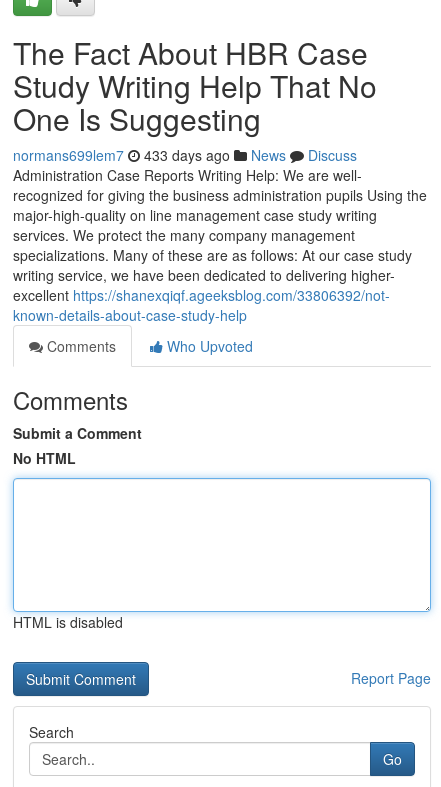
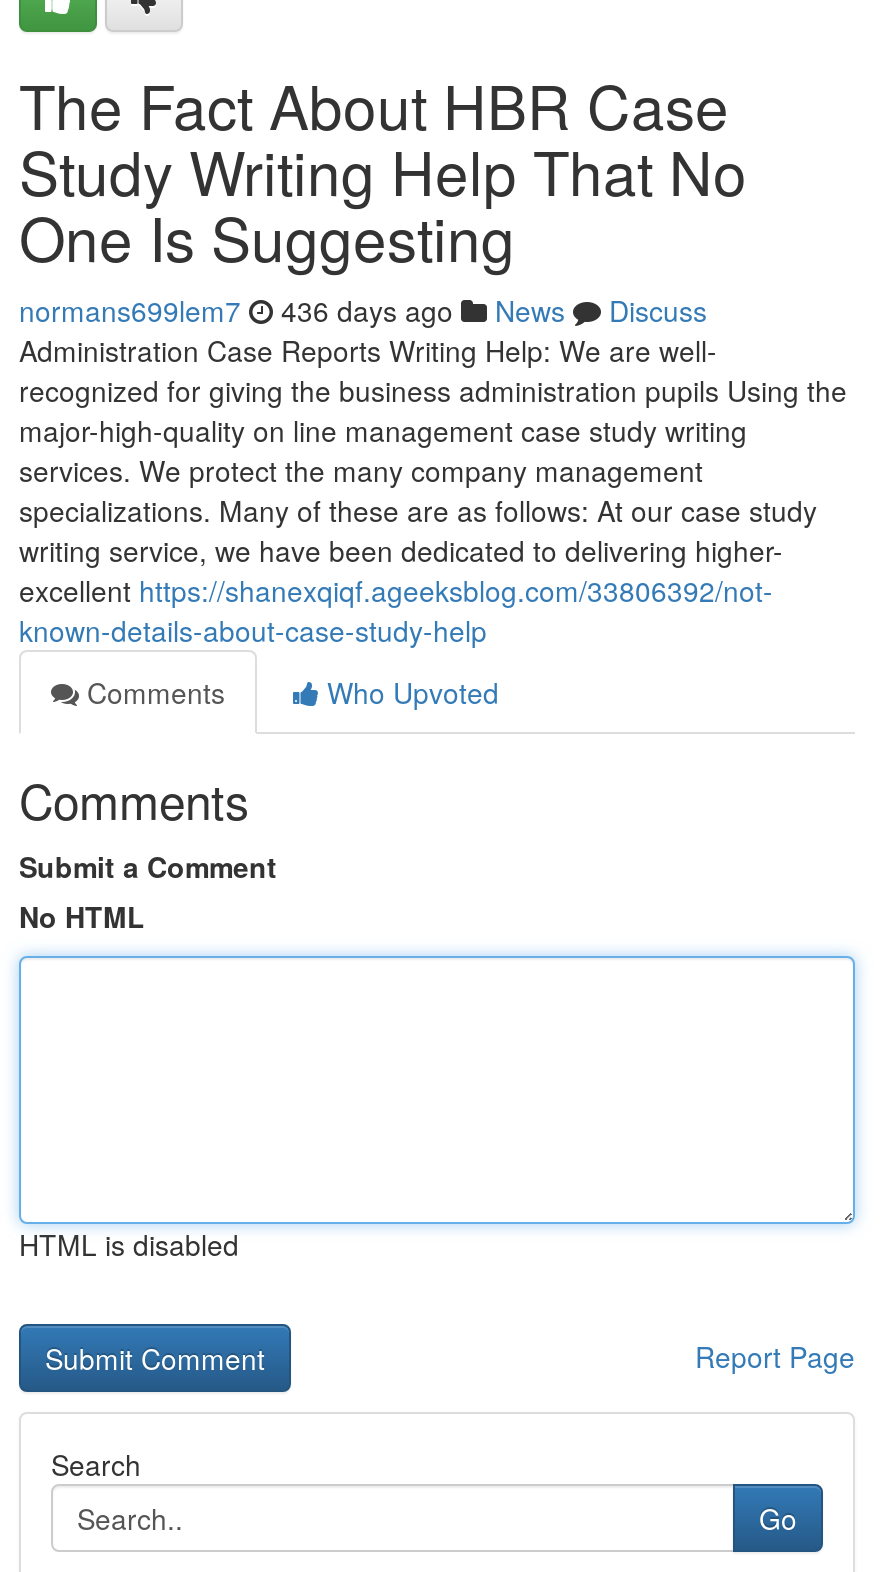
- normans699lem7 433 days ago News Discuss
+ normans699lem7 436 days ago News Discuss
